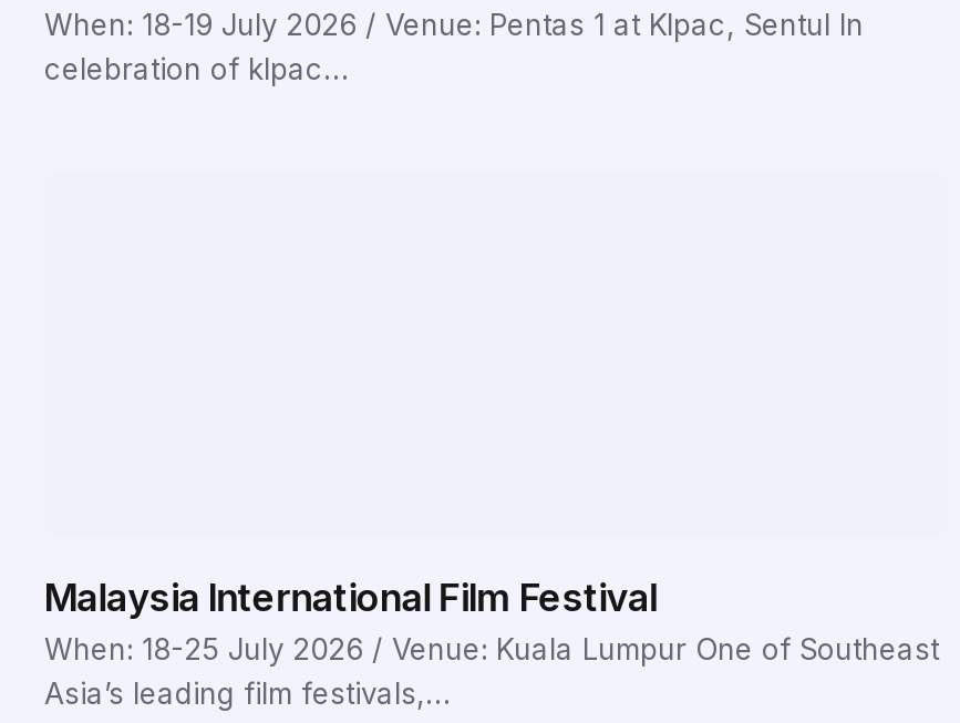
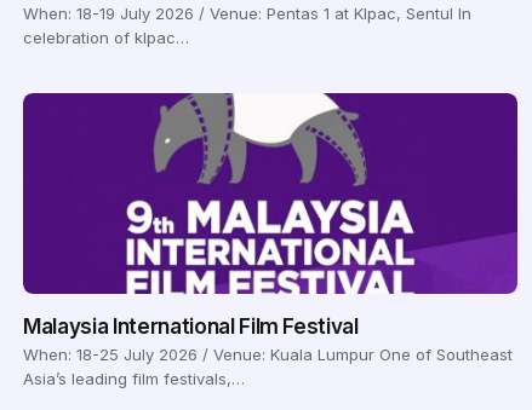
+ [image]
